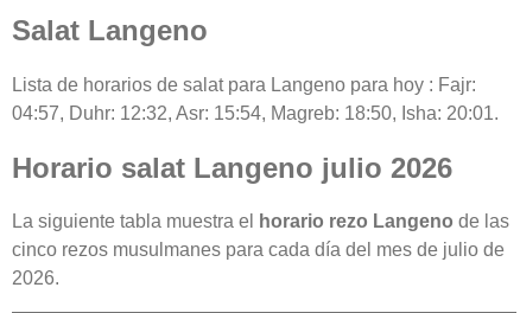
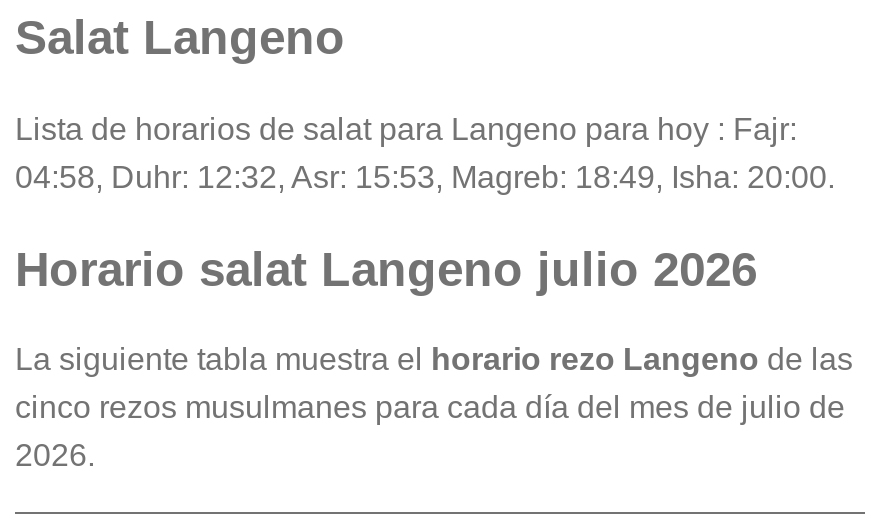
- 04:57, Duhr: 12:32, Asr: 15:54, Magreb: 18:50, Isha: 20:01.
+ 04:58, Duhr: 12:32, Asr: 15:53, Magreb: 18:49, Isha: 20:00.
